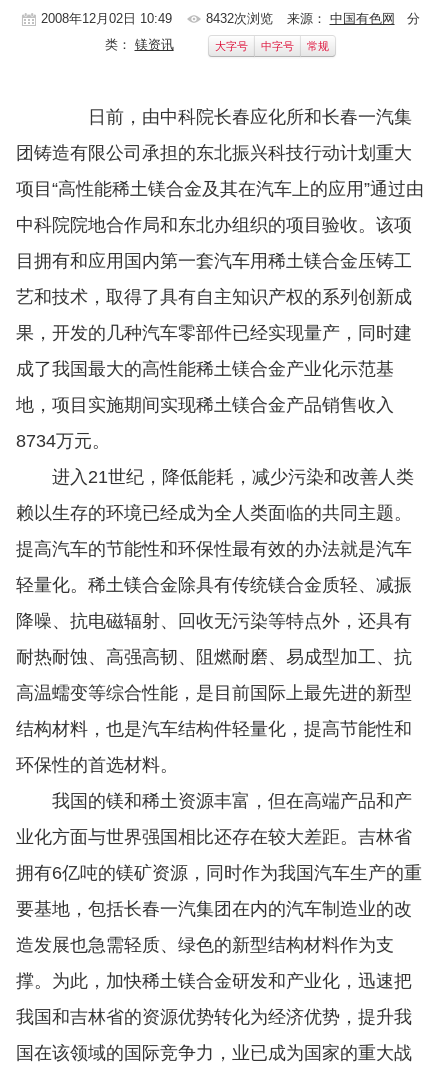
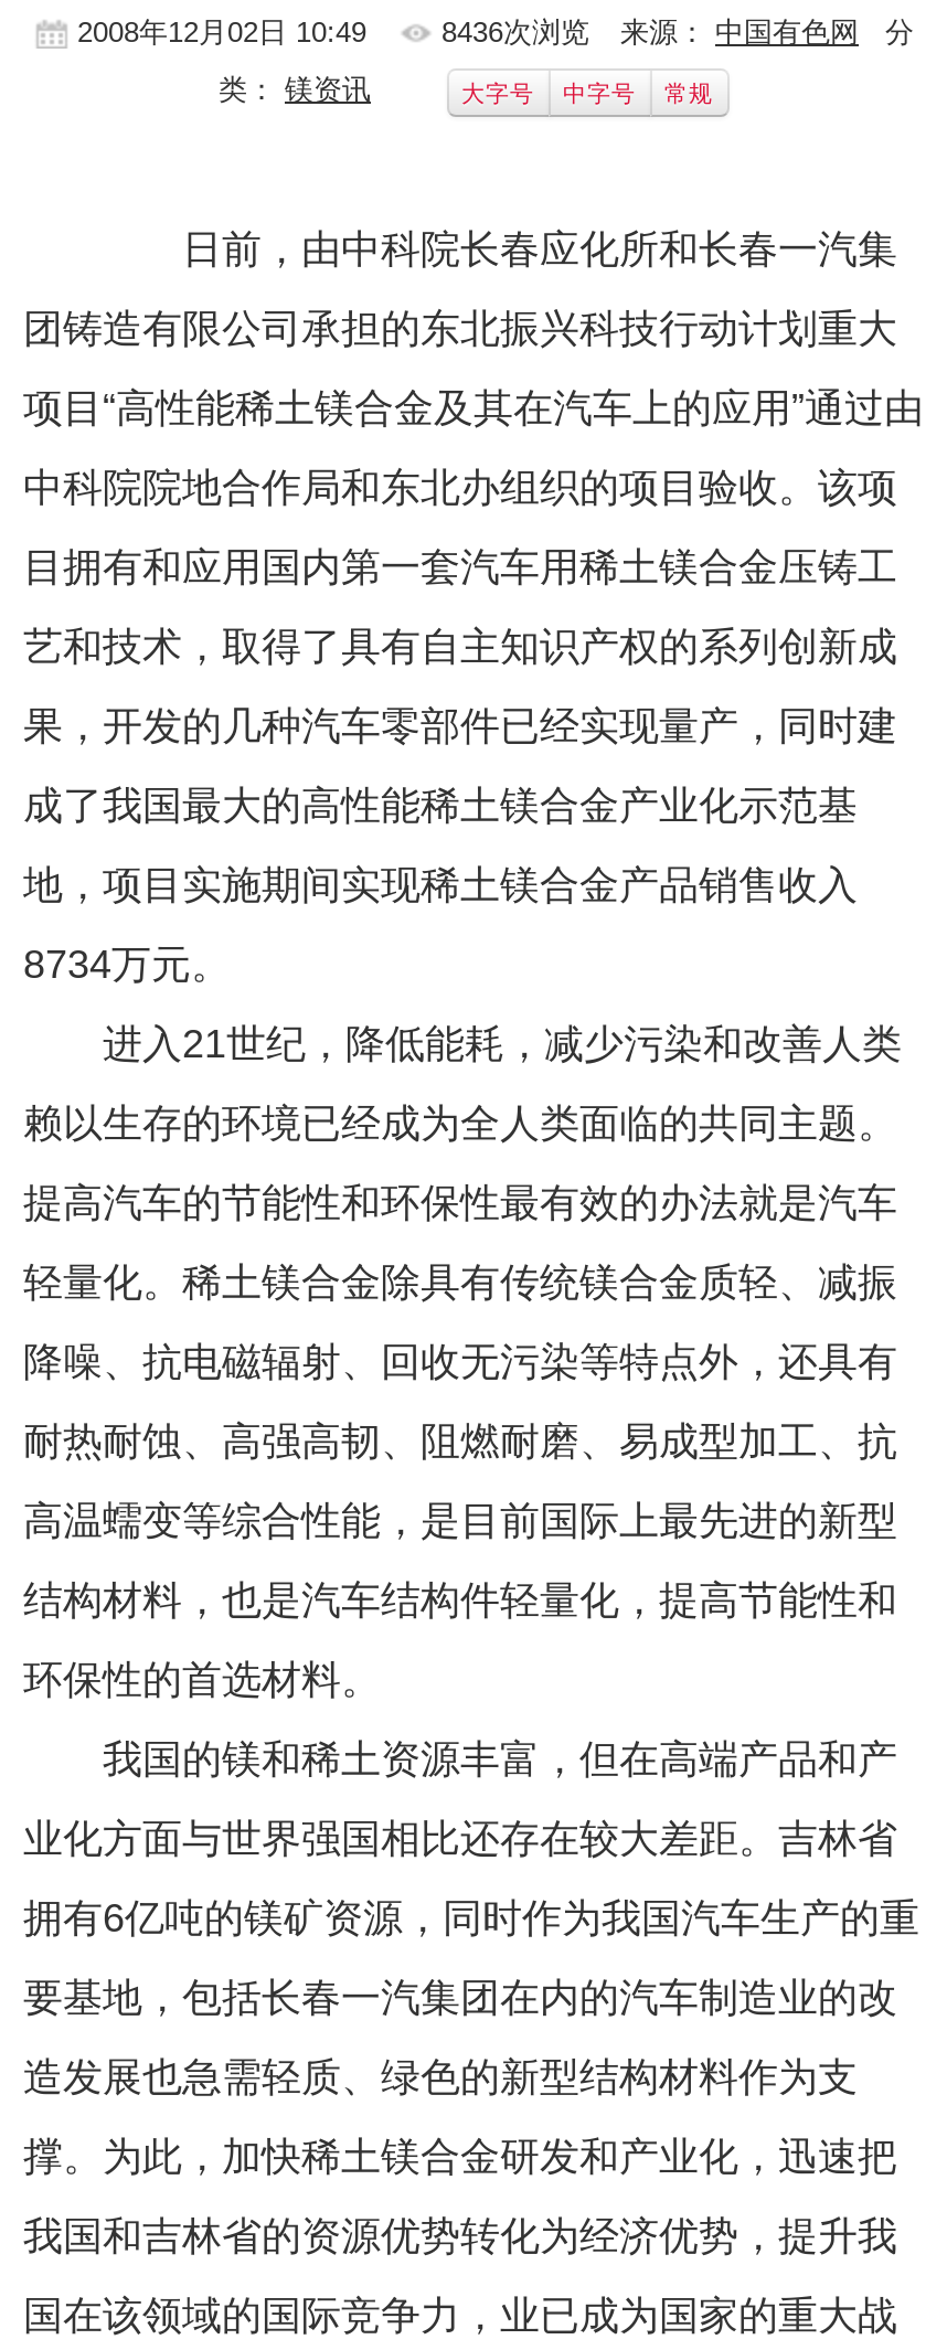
- 8432次浏览
+ 8436次浏览
